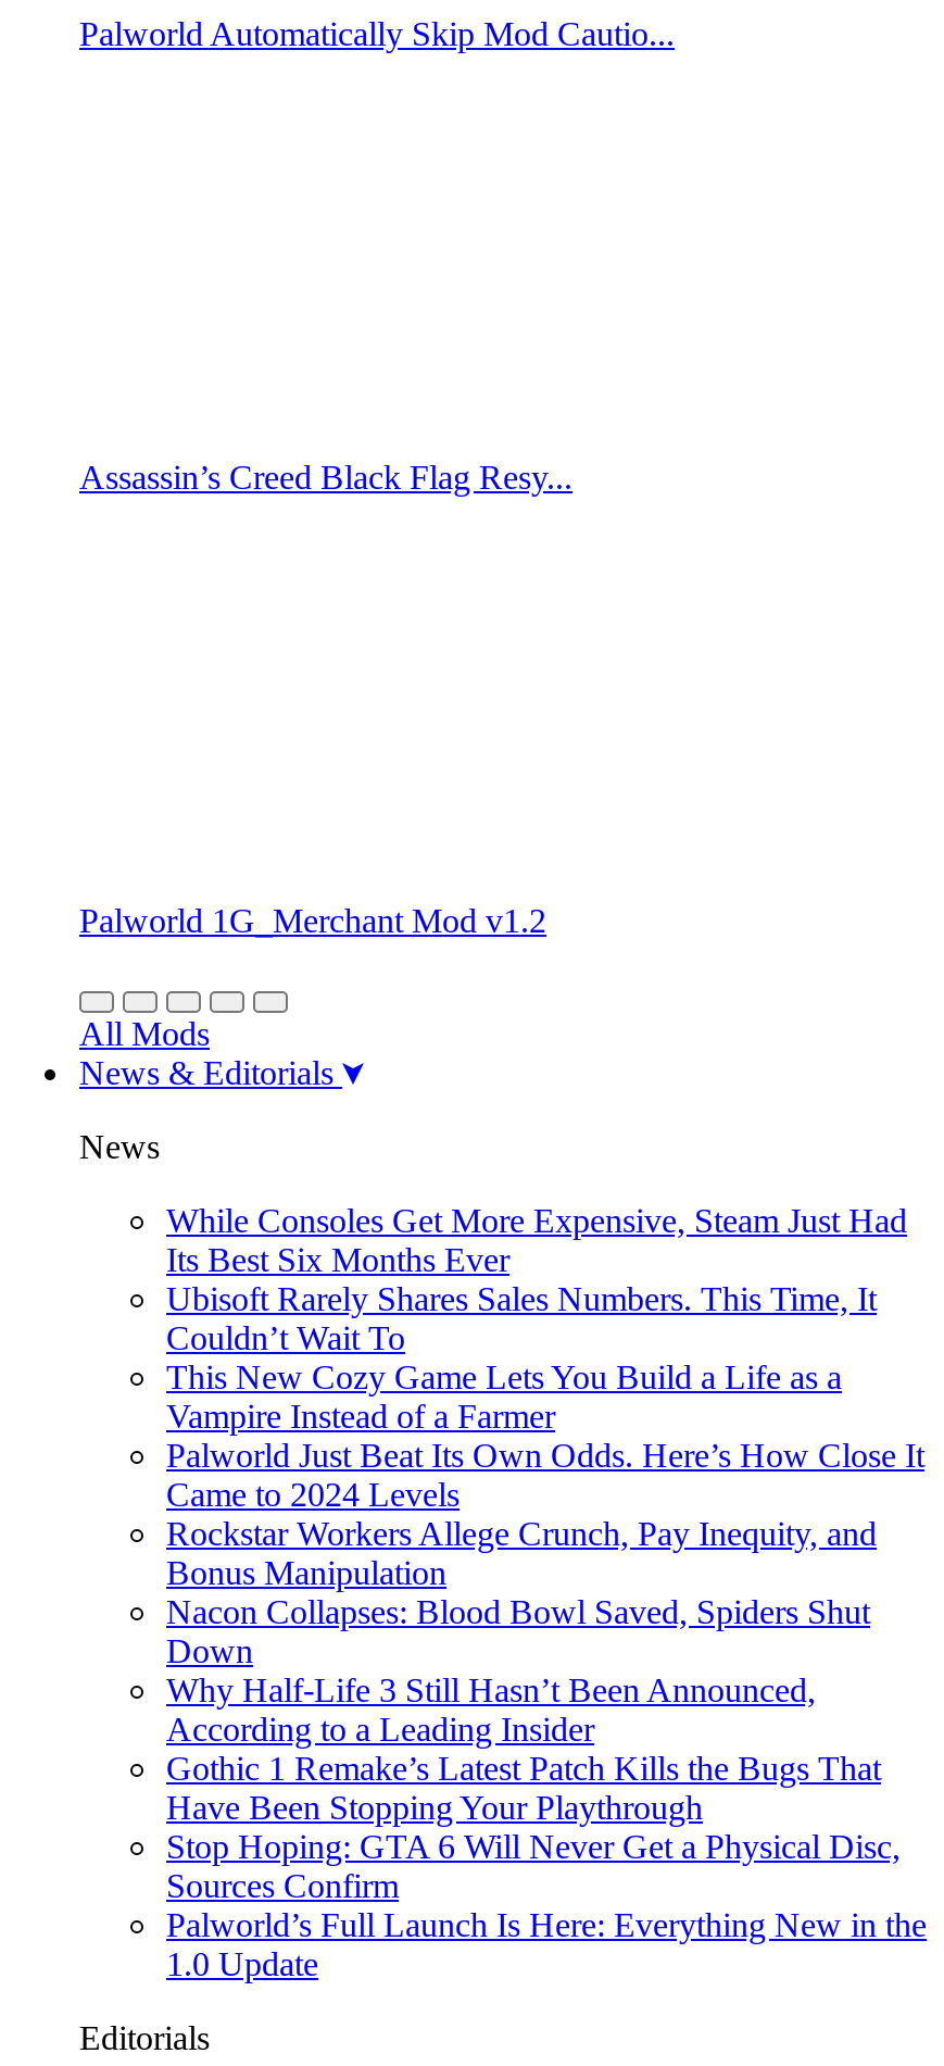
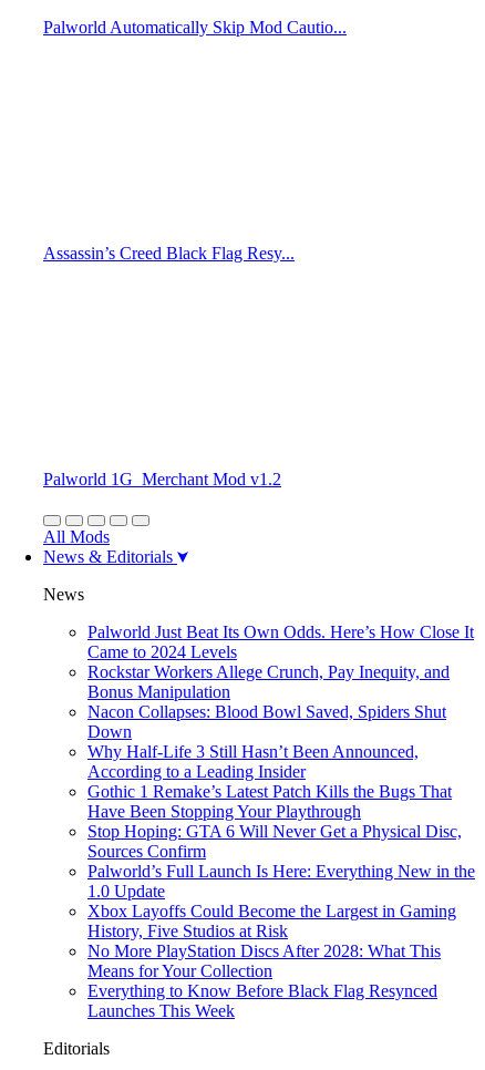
- While Consoles Get More Expensive, Steam Just Had
- Its Best Six Months Ever
- Ubisoft Rarely Shares Sales Numbers. This Time, It
- Couldn’t Wait To
- This New Cozy Game Lets You Build a Life as a
- Vampire Instead of a Farmer

moved up: Palworld Just Beat Its Own Odds. Here’s How Close It | Came to 2024 Levels | Rockstar Workers Allege Crunch, Pay Inequity, and | ... | Palworld’s Full Launch Is Here: Everything New in the | 1.0 Update

+ Xbox Layoffs Could Become the Largest in Gaming
+ History, Five Studios at Risk
+ No More PlayStation Discs After 2028: What This
+ Means for Your Collection
+ Everything to Know Before Black Flag Resynced
+ Launches This Week
